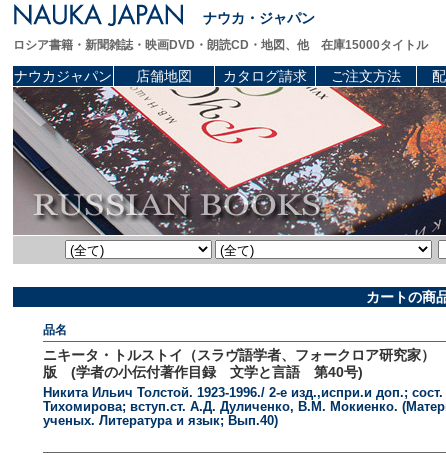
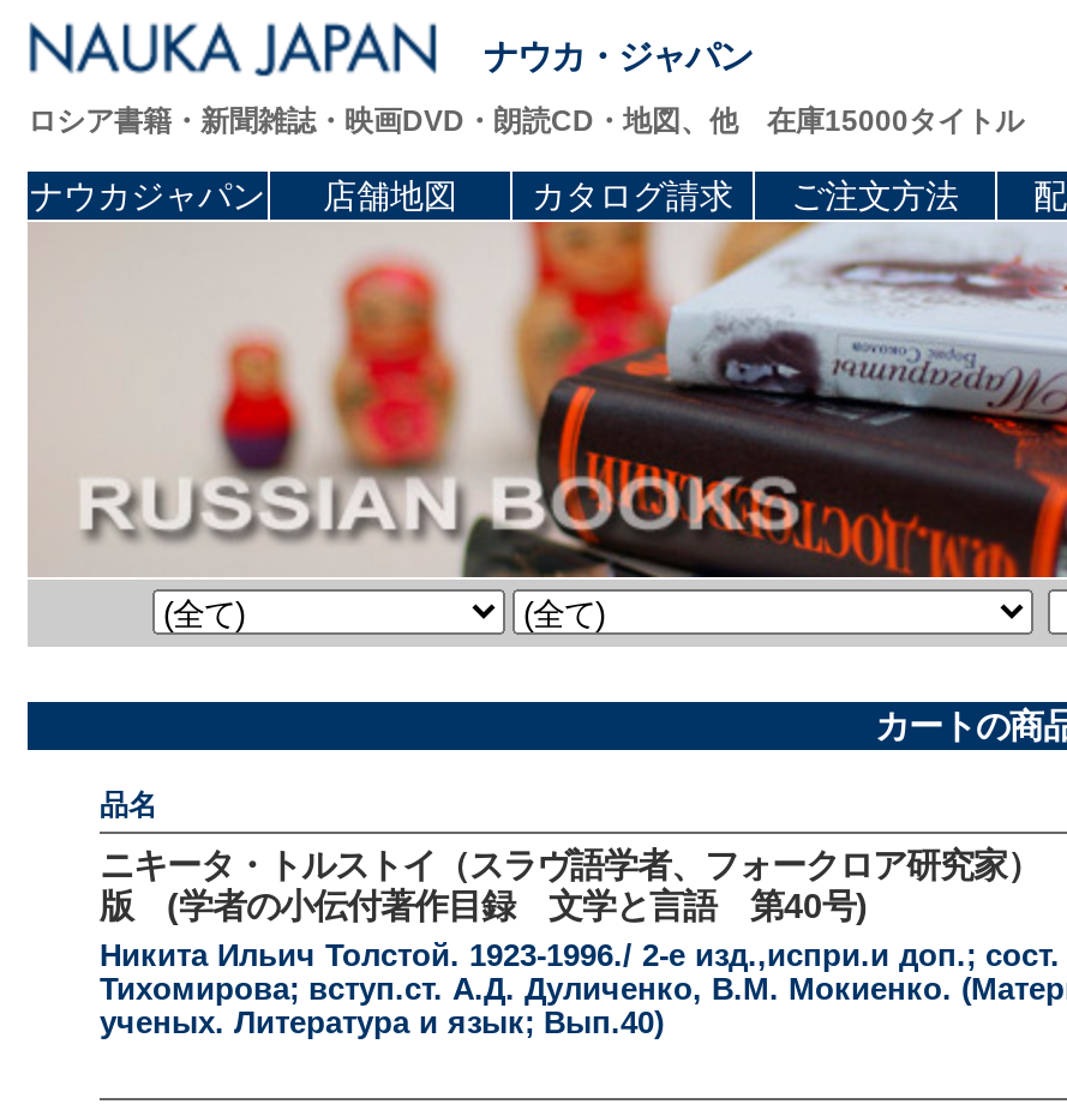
- [image]
+ [image]
